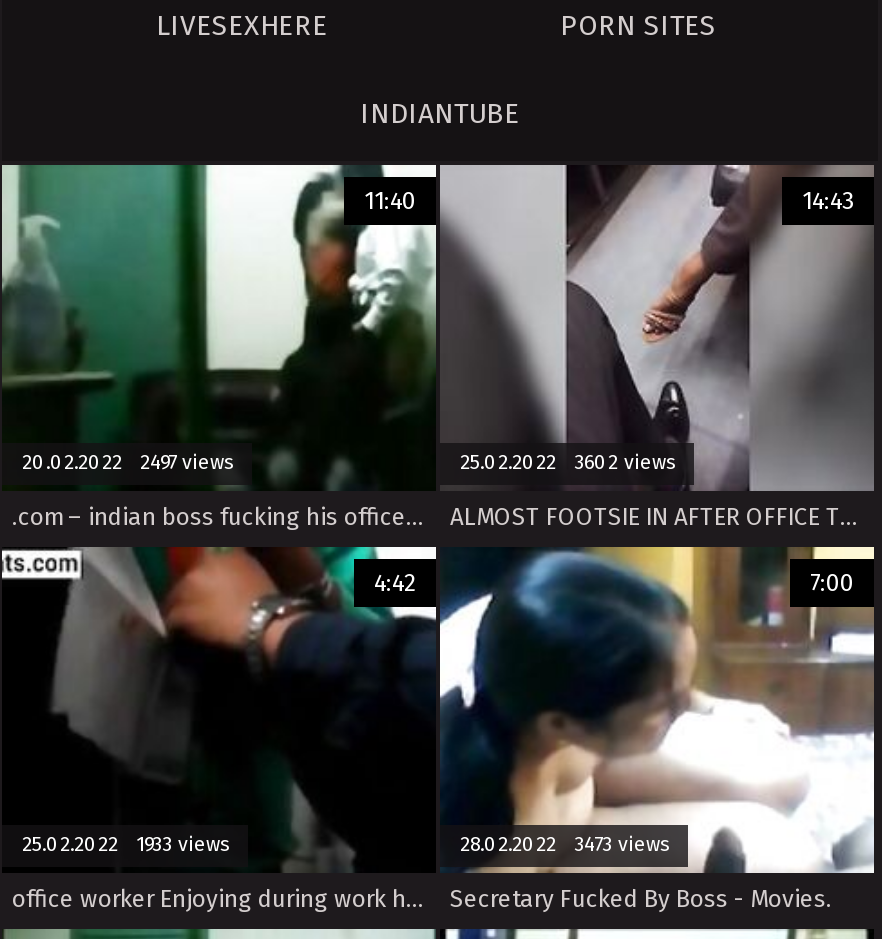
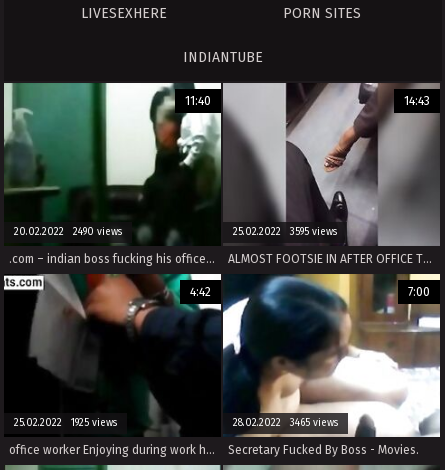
- 20.02.2022 2497 views
+ 20.02.2022 2490 views

- 25.02.2022 3602 views
+ 25.02.2022 3595 views

- 25.02.2022 1933 views
+ 25.02.2022 1925 views

- 28.02.2022 3473 views
+ 28.02.2022 3465 views
